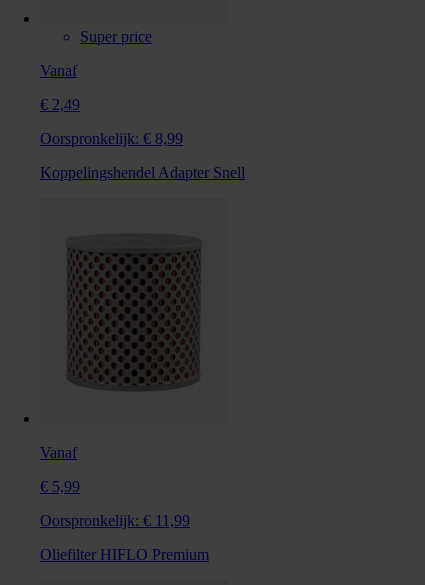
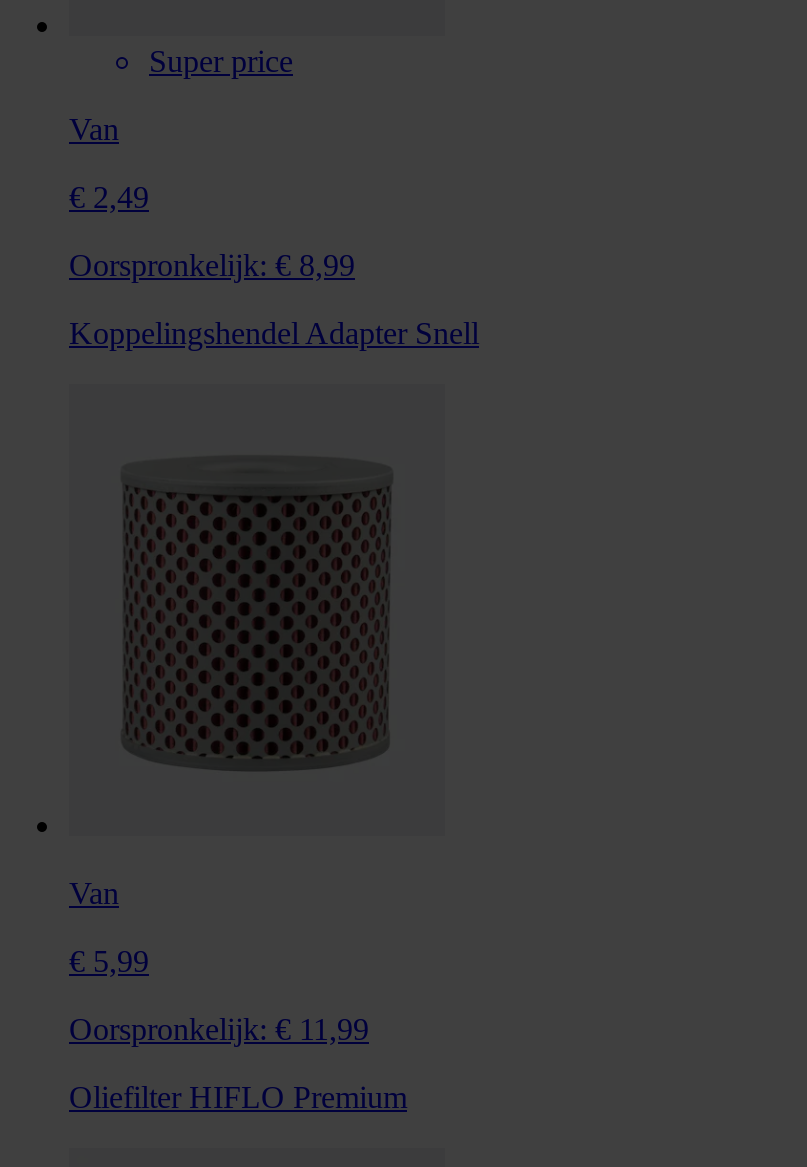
- Vanaf
+ Van

- Vanaf
+ Van
